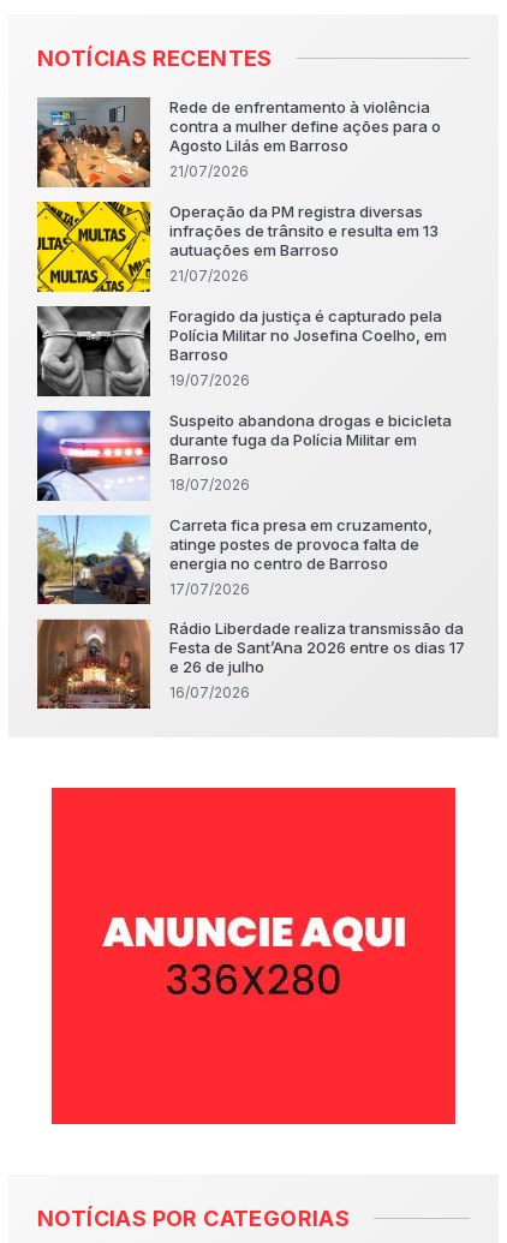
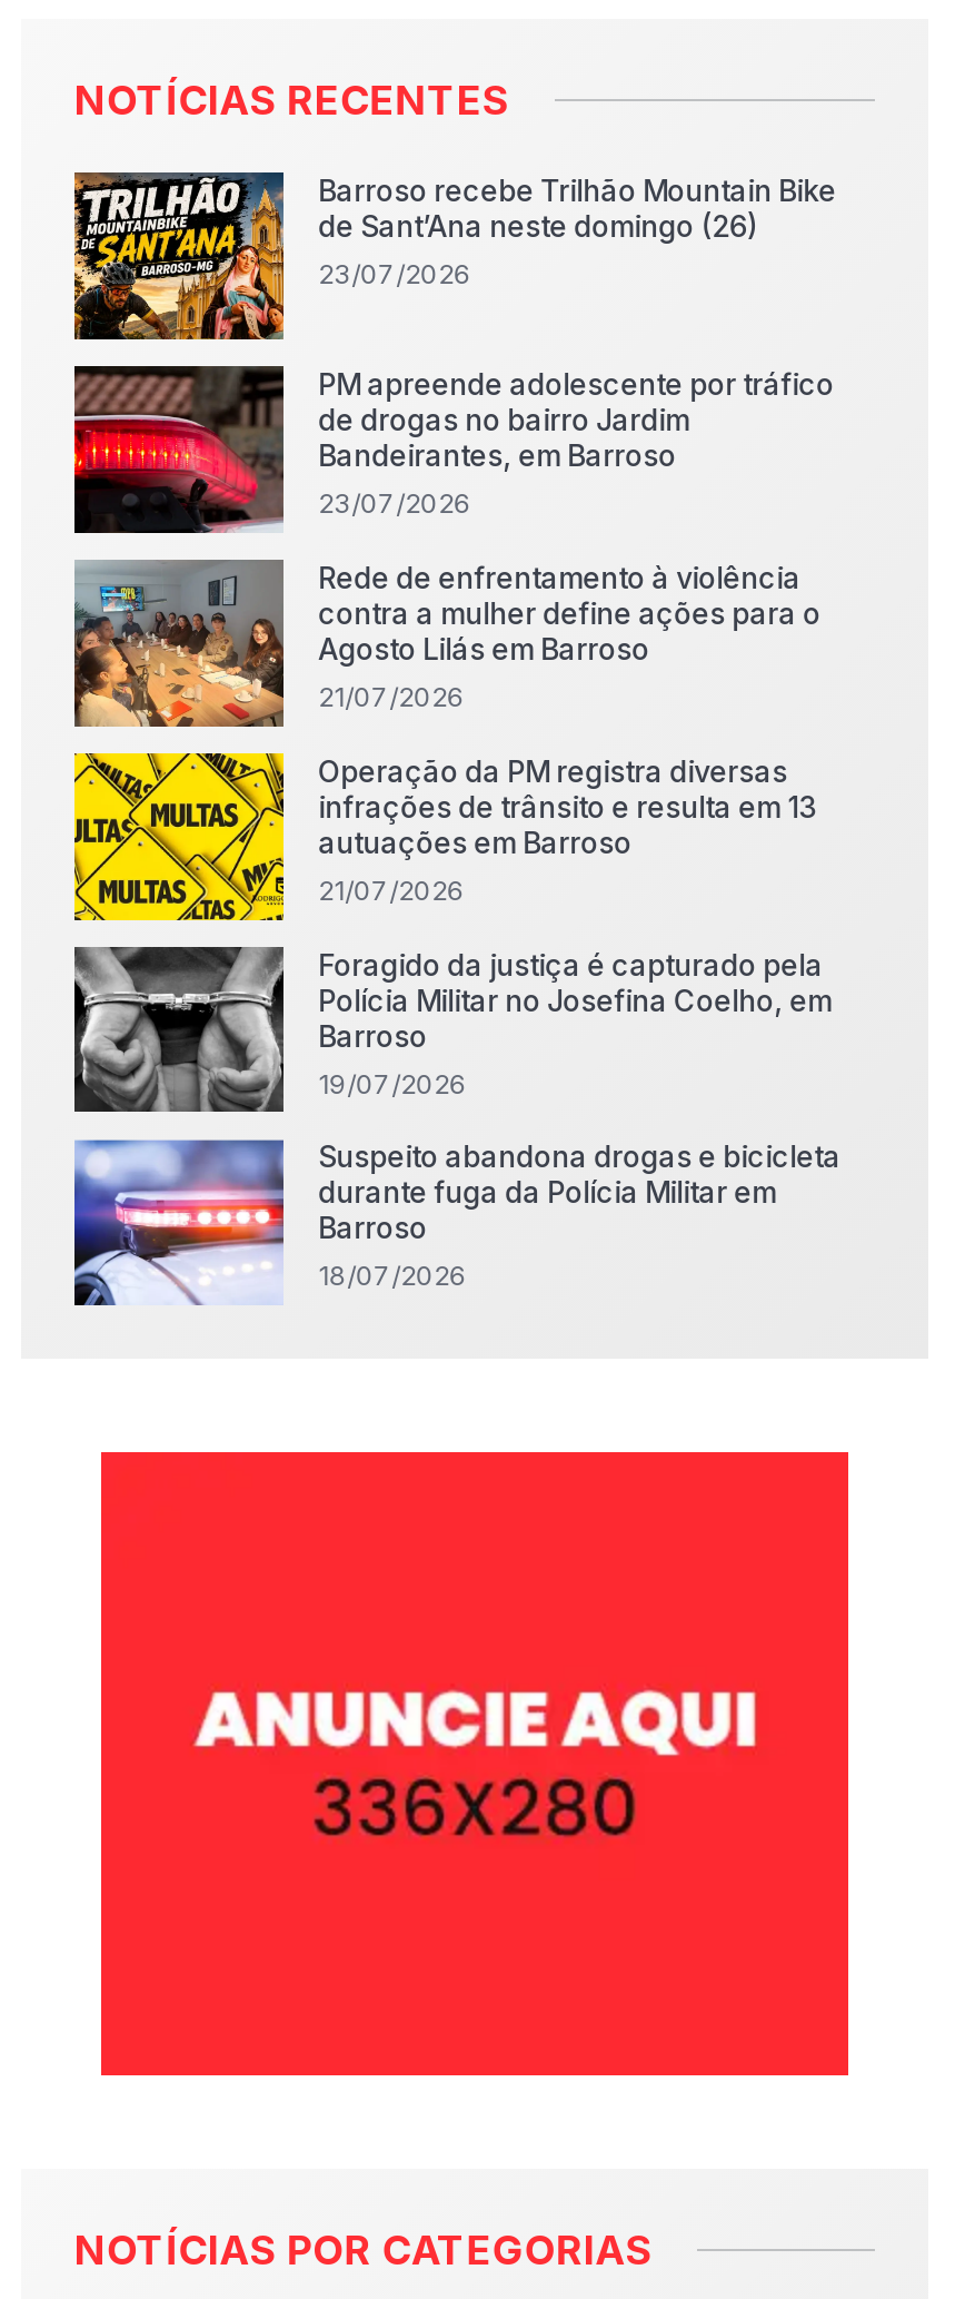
+ [image]
+ Barroso recebe Trilhão Mountain Bike
+ de Sant’Ana neste domingo (26)
+ 23/07/2026
+ PM apreende adolescente por tráfico
+ de drogas no bairro Jardim
+ Bandeirantes, em Barroso
+ 23/07/2026

+ [image]

moved down: [image] | Rede de enfrentamento à violência | contra a mulher define ações para o | ... | Barroso | 18/07/2026

- [image]
- Carreta fica presa em cruzamento,
- atinge postes de provoca falta de
- energia no centro de Barroso
- 17/07/2026
- Rádio Liberdade realiza transmissão da
- Festa de Sant’Ana 2026 entre os dias 17
- e 26 de julho
- 16/07/2026

- [image]
